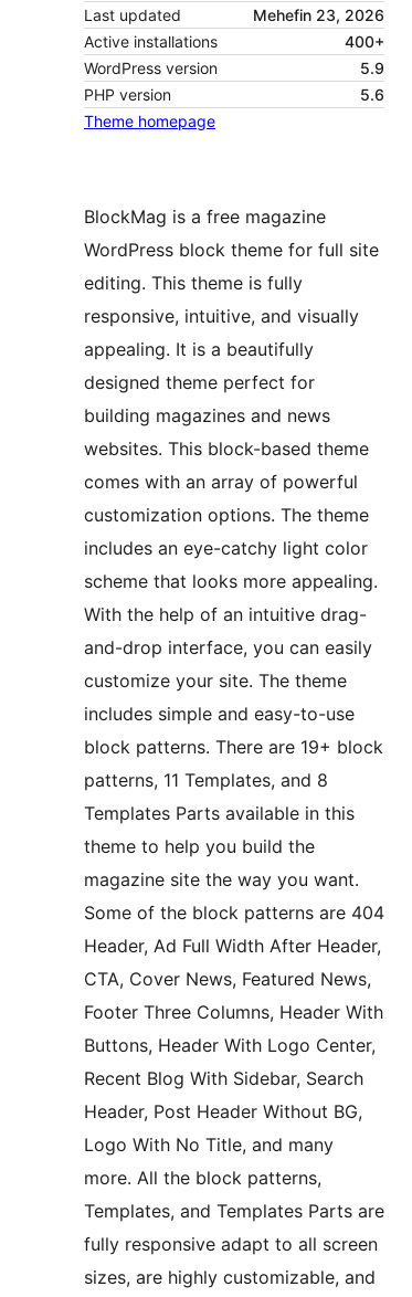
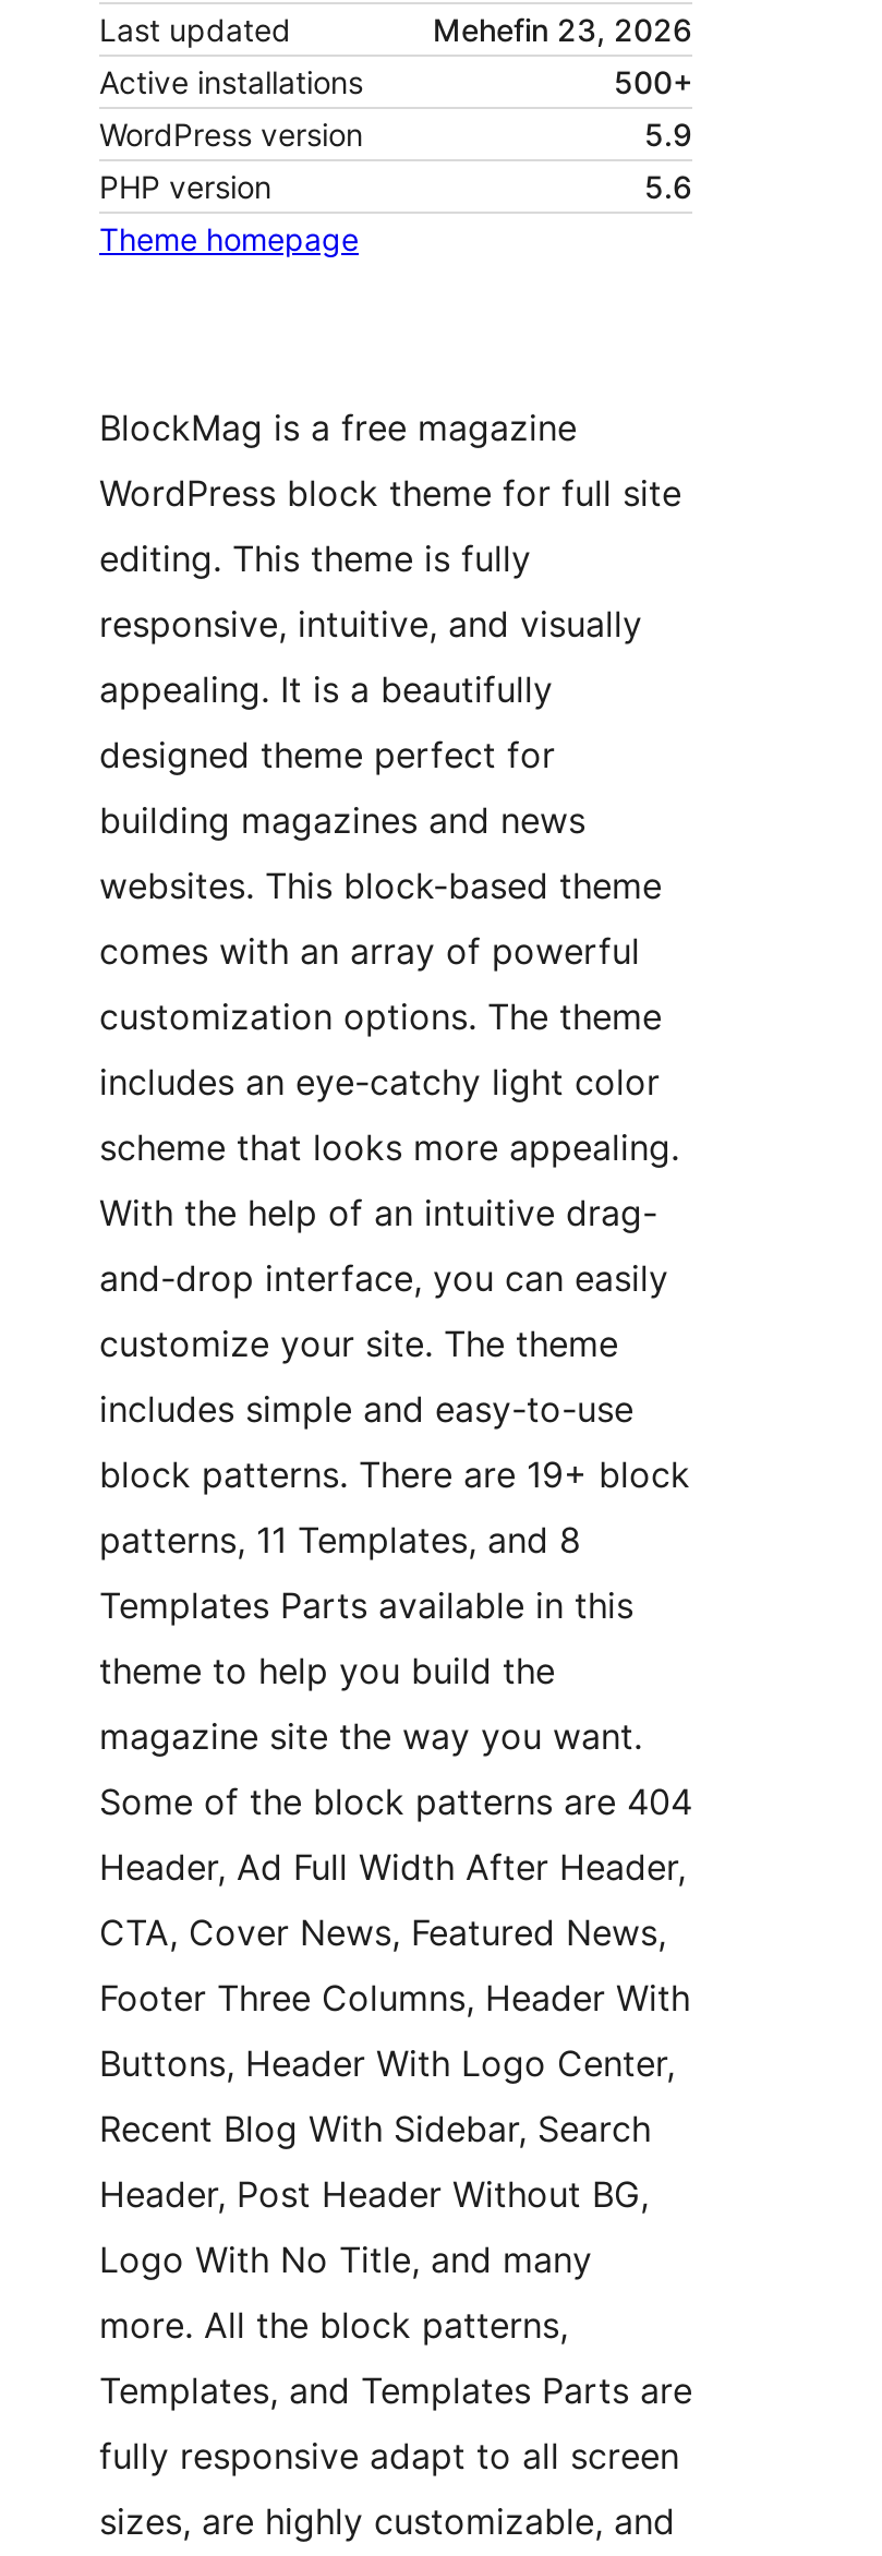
- 400+
+ 500+
